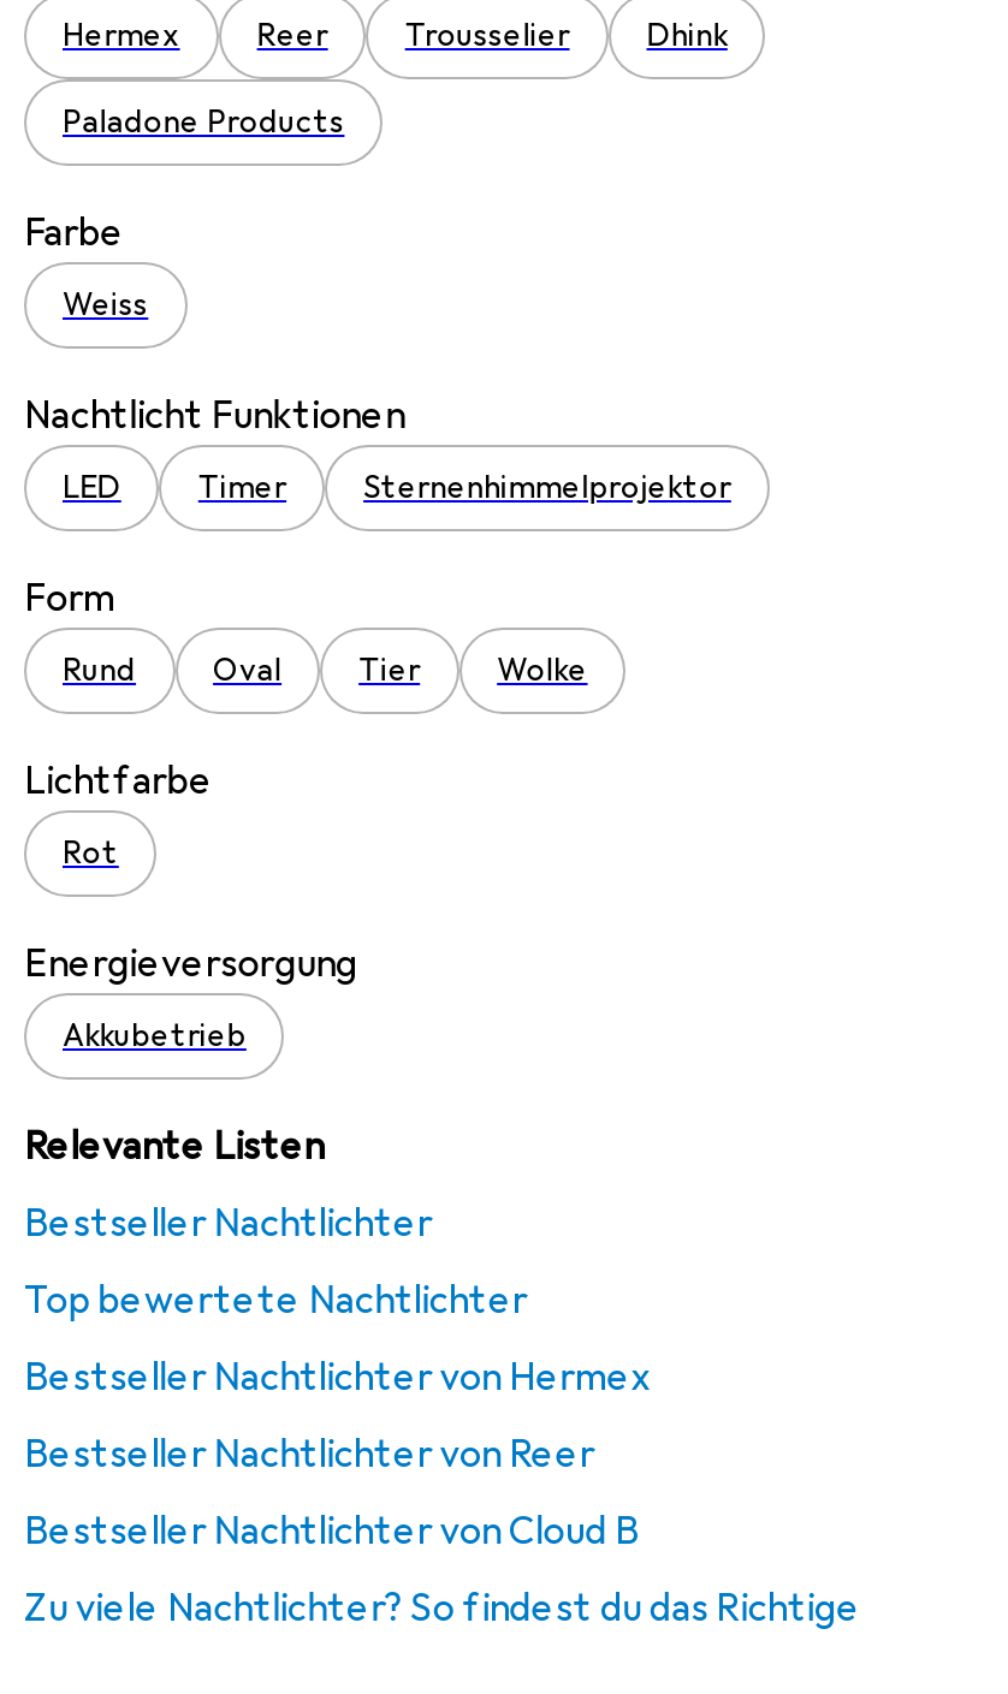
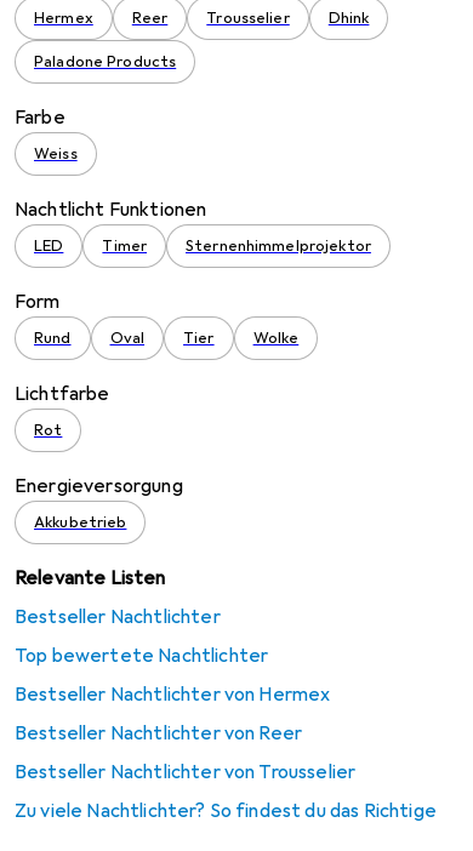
- Bestseller Nachtlichter von Cloud B
+ Bestseller Nachtlichter von Trousselier
